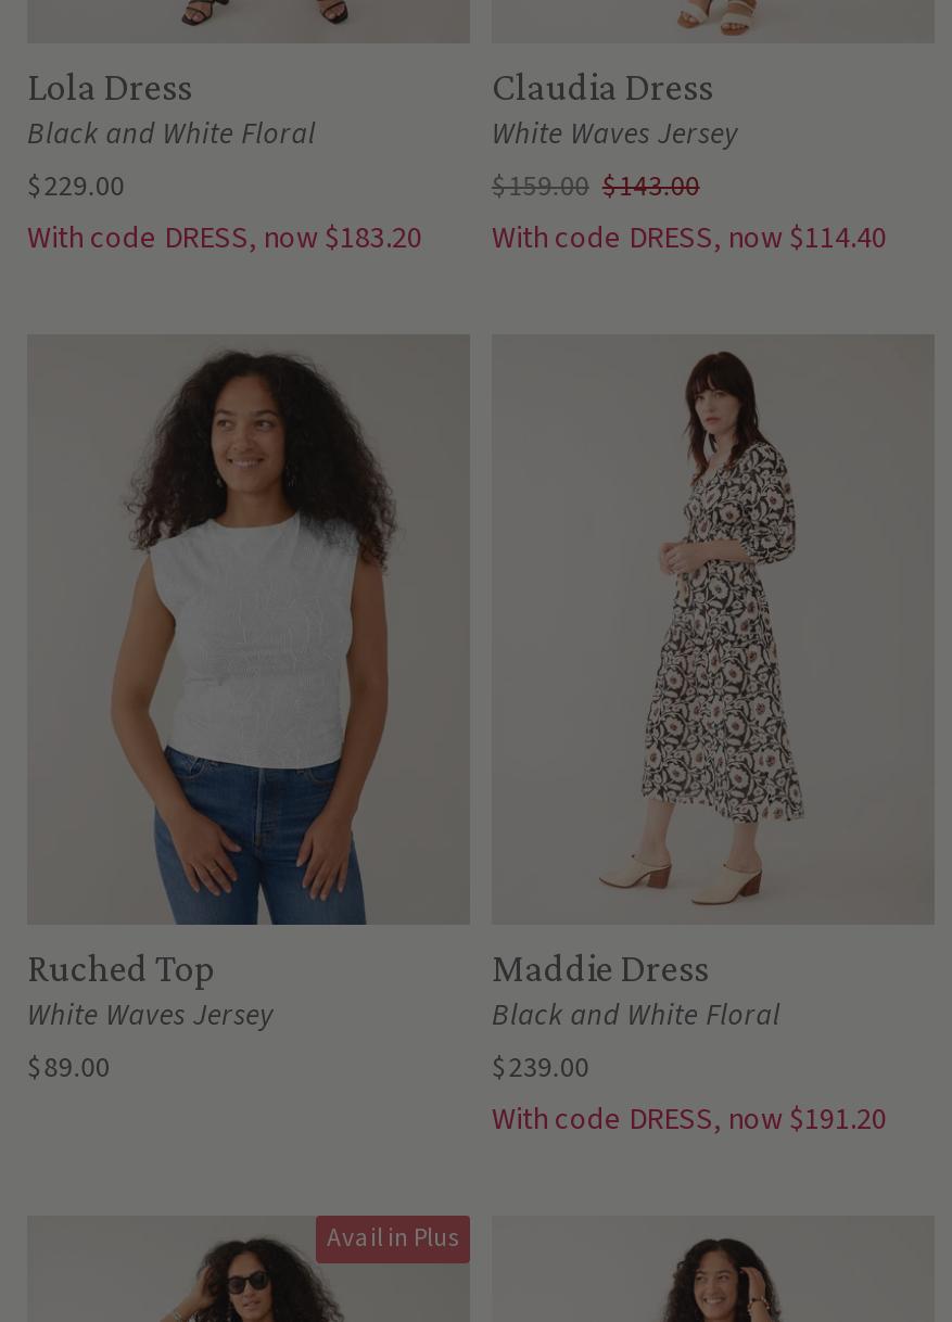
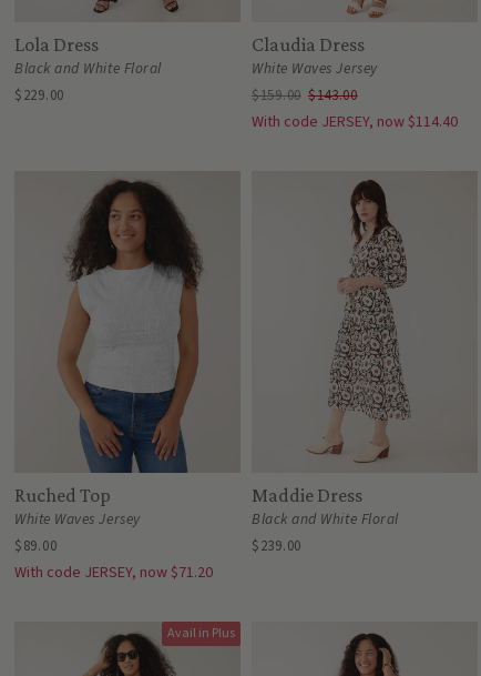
- With code DRESS, now $183.20

- With code DRESS, now $114.40
+ With code JERSEY, now $114.40

+ With code JERSEY, now $71.20

- With code DRESS, now $191.20
